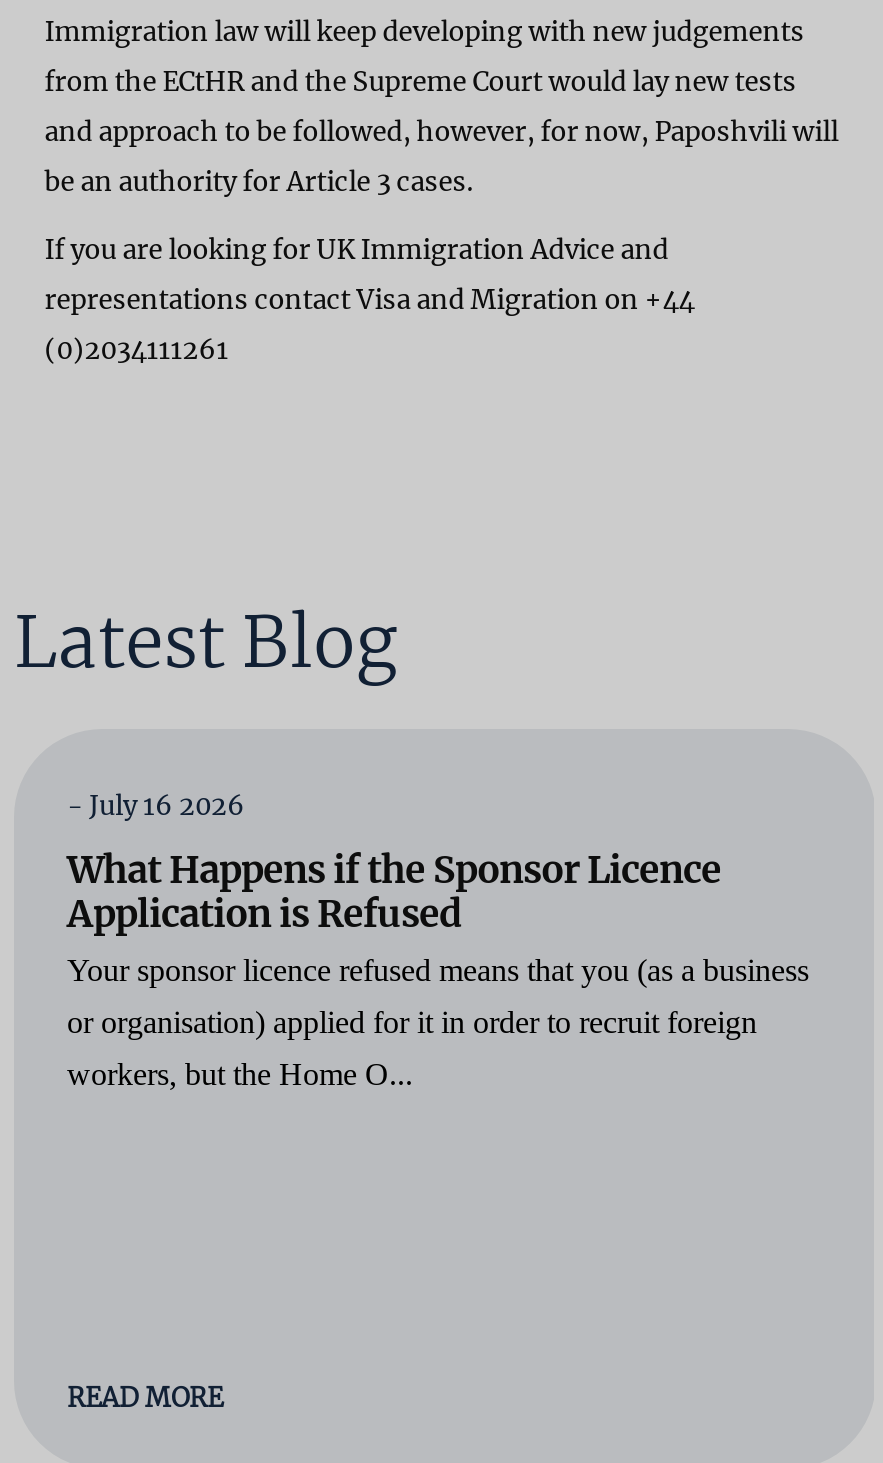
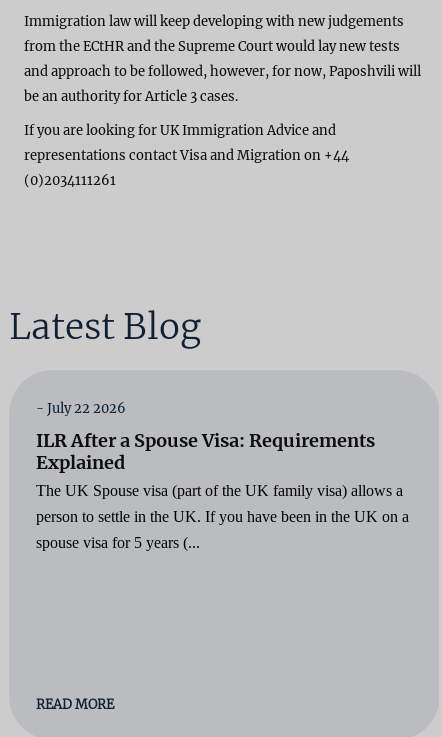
- - July 16 2026
+ - July 22 2026

- What Happens if the Sponsor Licence
- Application is Refused
- Your sponsor licence refused means that you (as a business
+ ILR After a Spouse Visa: Requirements
+ Explained
+ The UK Spouse visa (part of the UK family visa) allows a

- or organisation) applied for it in order to recruit foreign
+ person to settle in the UK. If you have been in the UK on a

- workers, but the Home O...
+ spouse visa for 5 years (...
